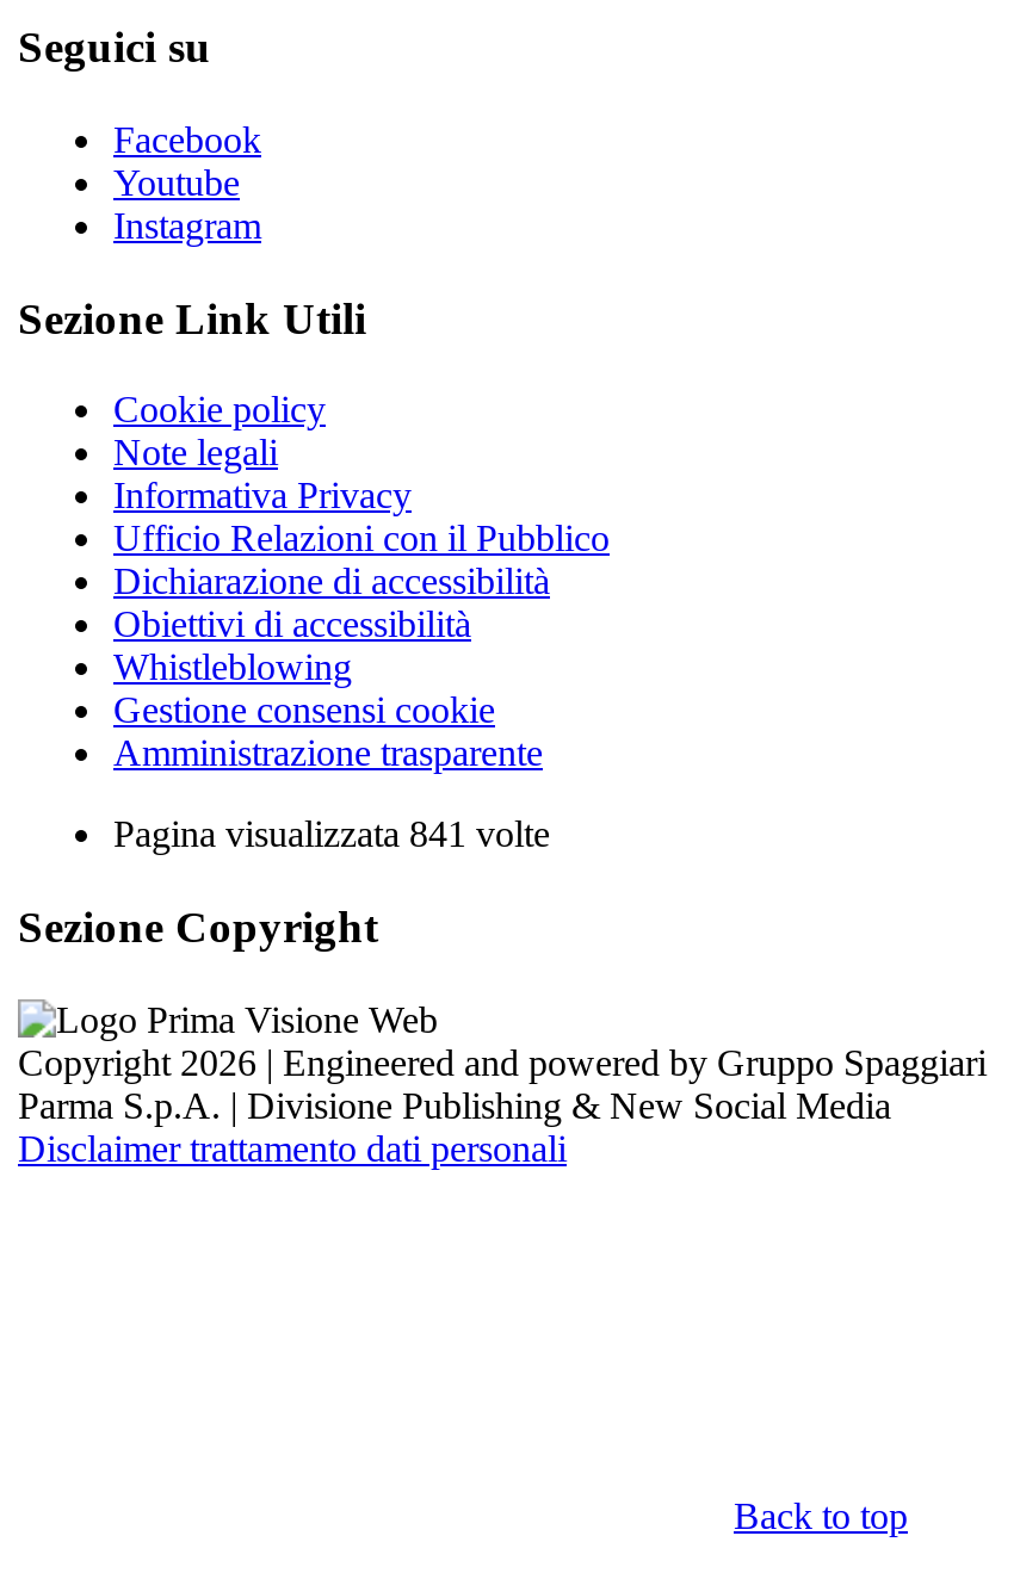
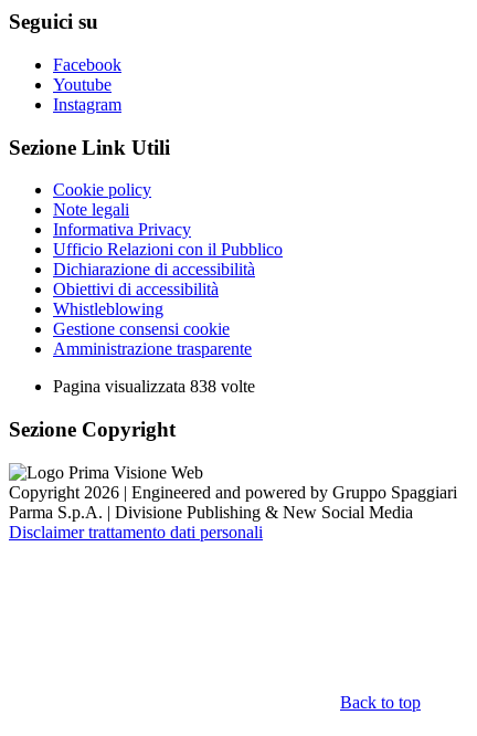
- Pagina visualizzata 841 volte
+ Pagina visualizzata 838 volte
